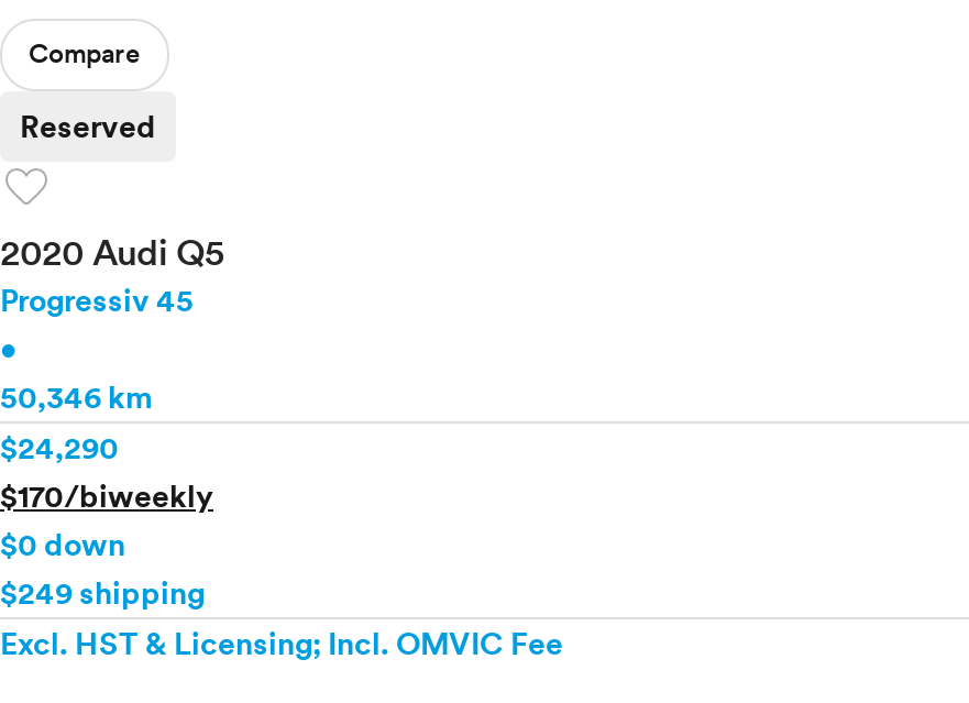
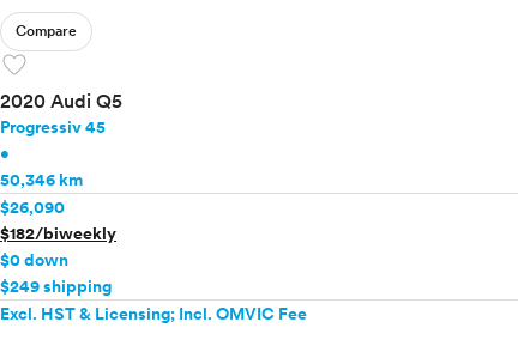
- Reserved

- $24,290
- $170/biweekly
+ $26,090
+ $182/biweekly
